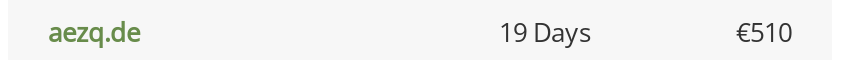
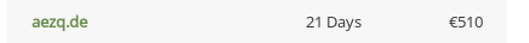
- 19 Days
+ 21 Days
